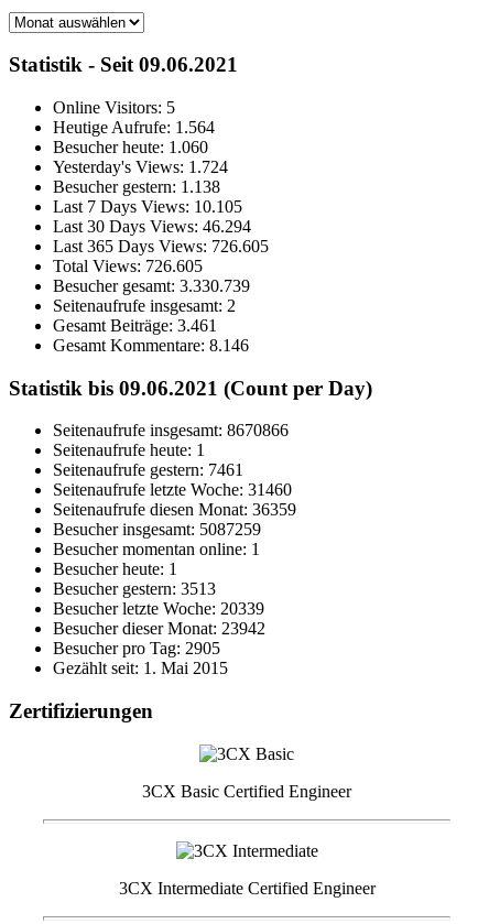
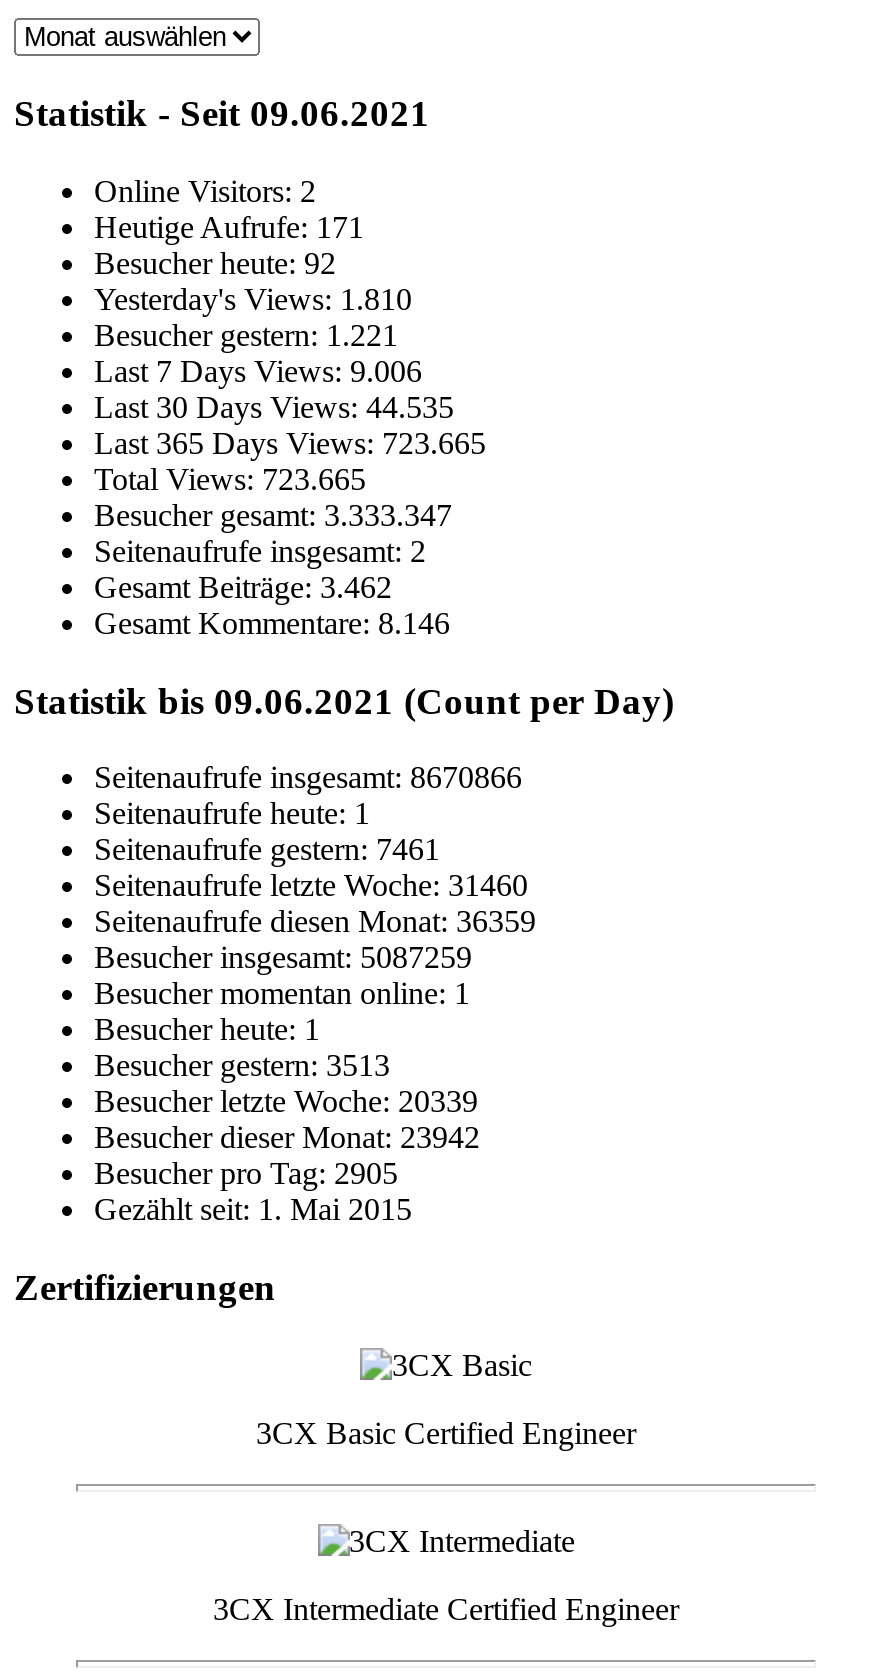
- Online Visitors: 5
+ Online Visitors: 2

- Heutige Aufrufe: 1.564
+ Heutige Aufrufe: 171

- Besucher heute: 1.060
+ Besucher heute: 92

- Yesterday's Views: 1.724
+ Yesterday's Views: 1.810

- Besucher gestern: 1.138
+ Besucher gestern: 1.221

- Last 7 Days Views: 10.105
+ Last 7 Days Views: 9.006

- Last 30 Days Views: 46.294
+ Last 30 Days Views: 44.535

- Last 365 Days Views: 726.605
+ Last 365 Days Views: 723.665

- Total Views: 726.605
+ Total Views: 723.665

- Besucher gesamt: 3.330.739
+ Besucher gesamt: 3.333.347

- Gesamt Beiträge:3.461
+ Gesamt Beiträge:3.462
